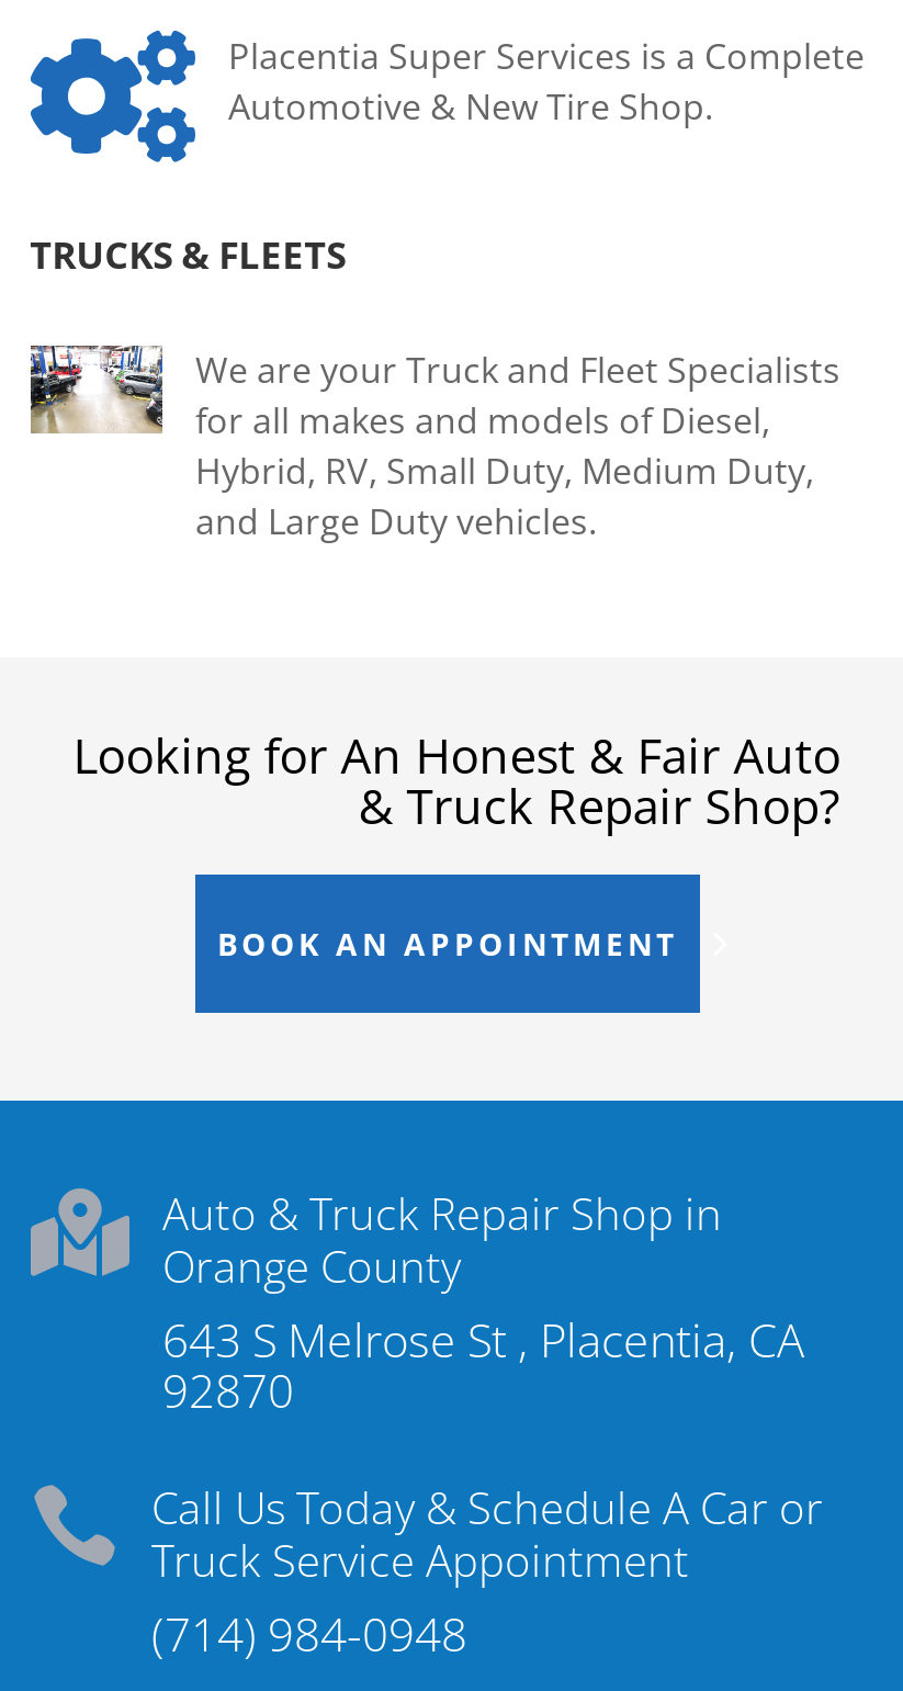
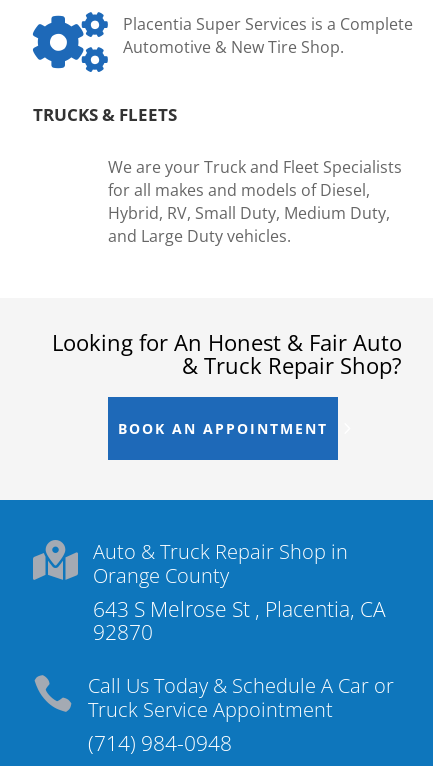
- [image]
